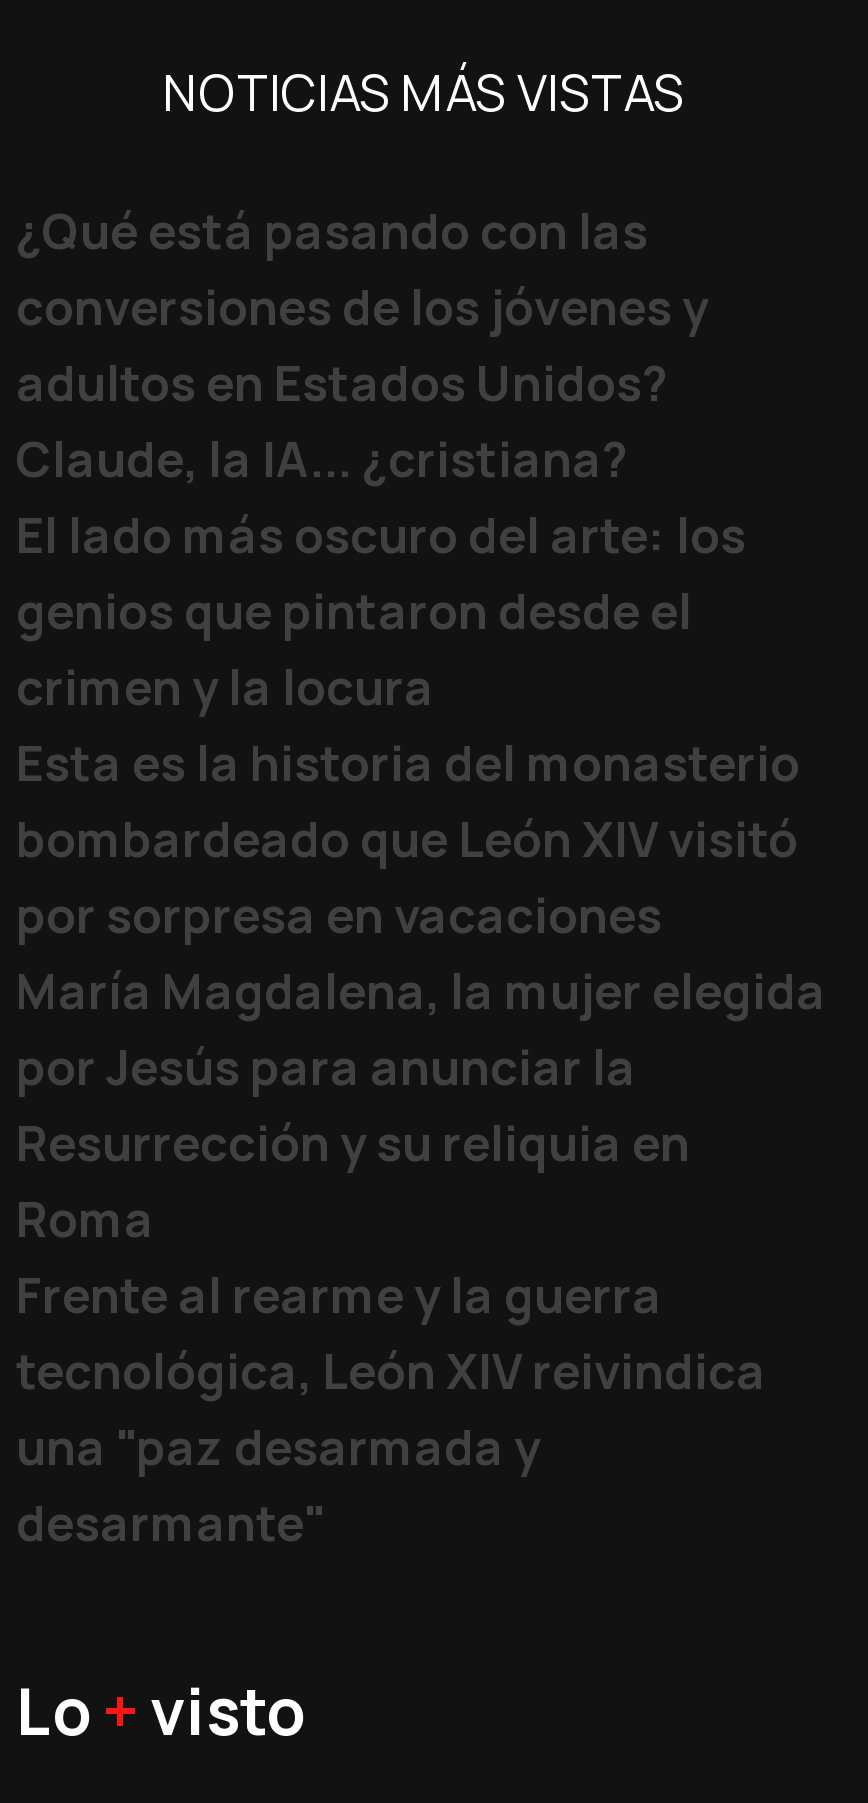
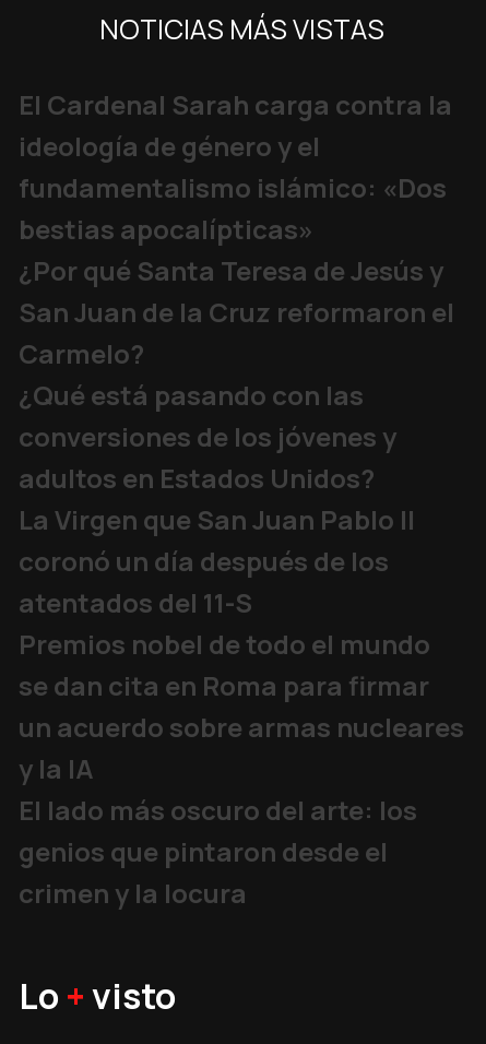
+ El Cardenal Sarah carga contra la
+ ideología de género y el
+ fundamentalismo islámico: «Dos
+ bestias apocalípticas»
+ ¿Por qué Santa Teresa de Jesús y
+ San Juan de la Cruz reformaron el
+ Carmelo?

moved down: ¿Qué está pasando con las | conversiones de los jóvenes y | adultos en Estados Unidos?

- Claude, la IA... ¿cristiana?
+ La Virgen que San Juan Pablo II
+ coronó un día después de los
+ atentados del 11-S
+ Premios nobel de todo el mundo
+ se dan cita en Roma para firmar
+ un acuerdo sobre armas nucleares
+ y la IA

moved down: El lado más oscuro del arte: los | genios que pintaron desde el | crimen y la locura

- Esta es la historia del monasterio
- bombardeado que León XIV visitó
- por sorpresa en vacaciones
- María Magdalena, la mujer elegida
- por Jesús para anunciar la
- Resurrección y su reliquia en
- Roma
- Frente al rearme y la guerra
- tecnológica, León XIV reivindica
- una "paz desarmada y
- desarmante"
